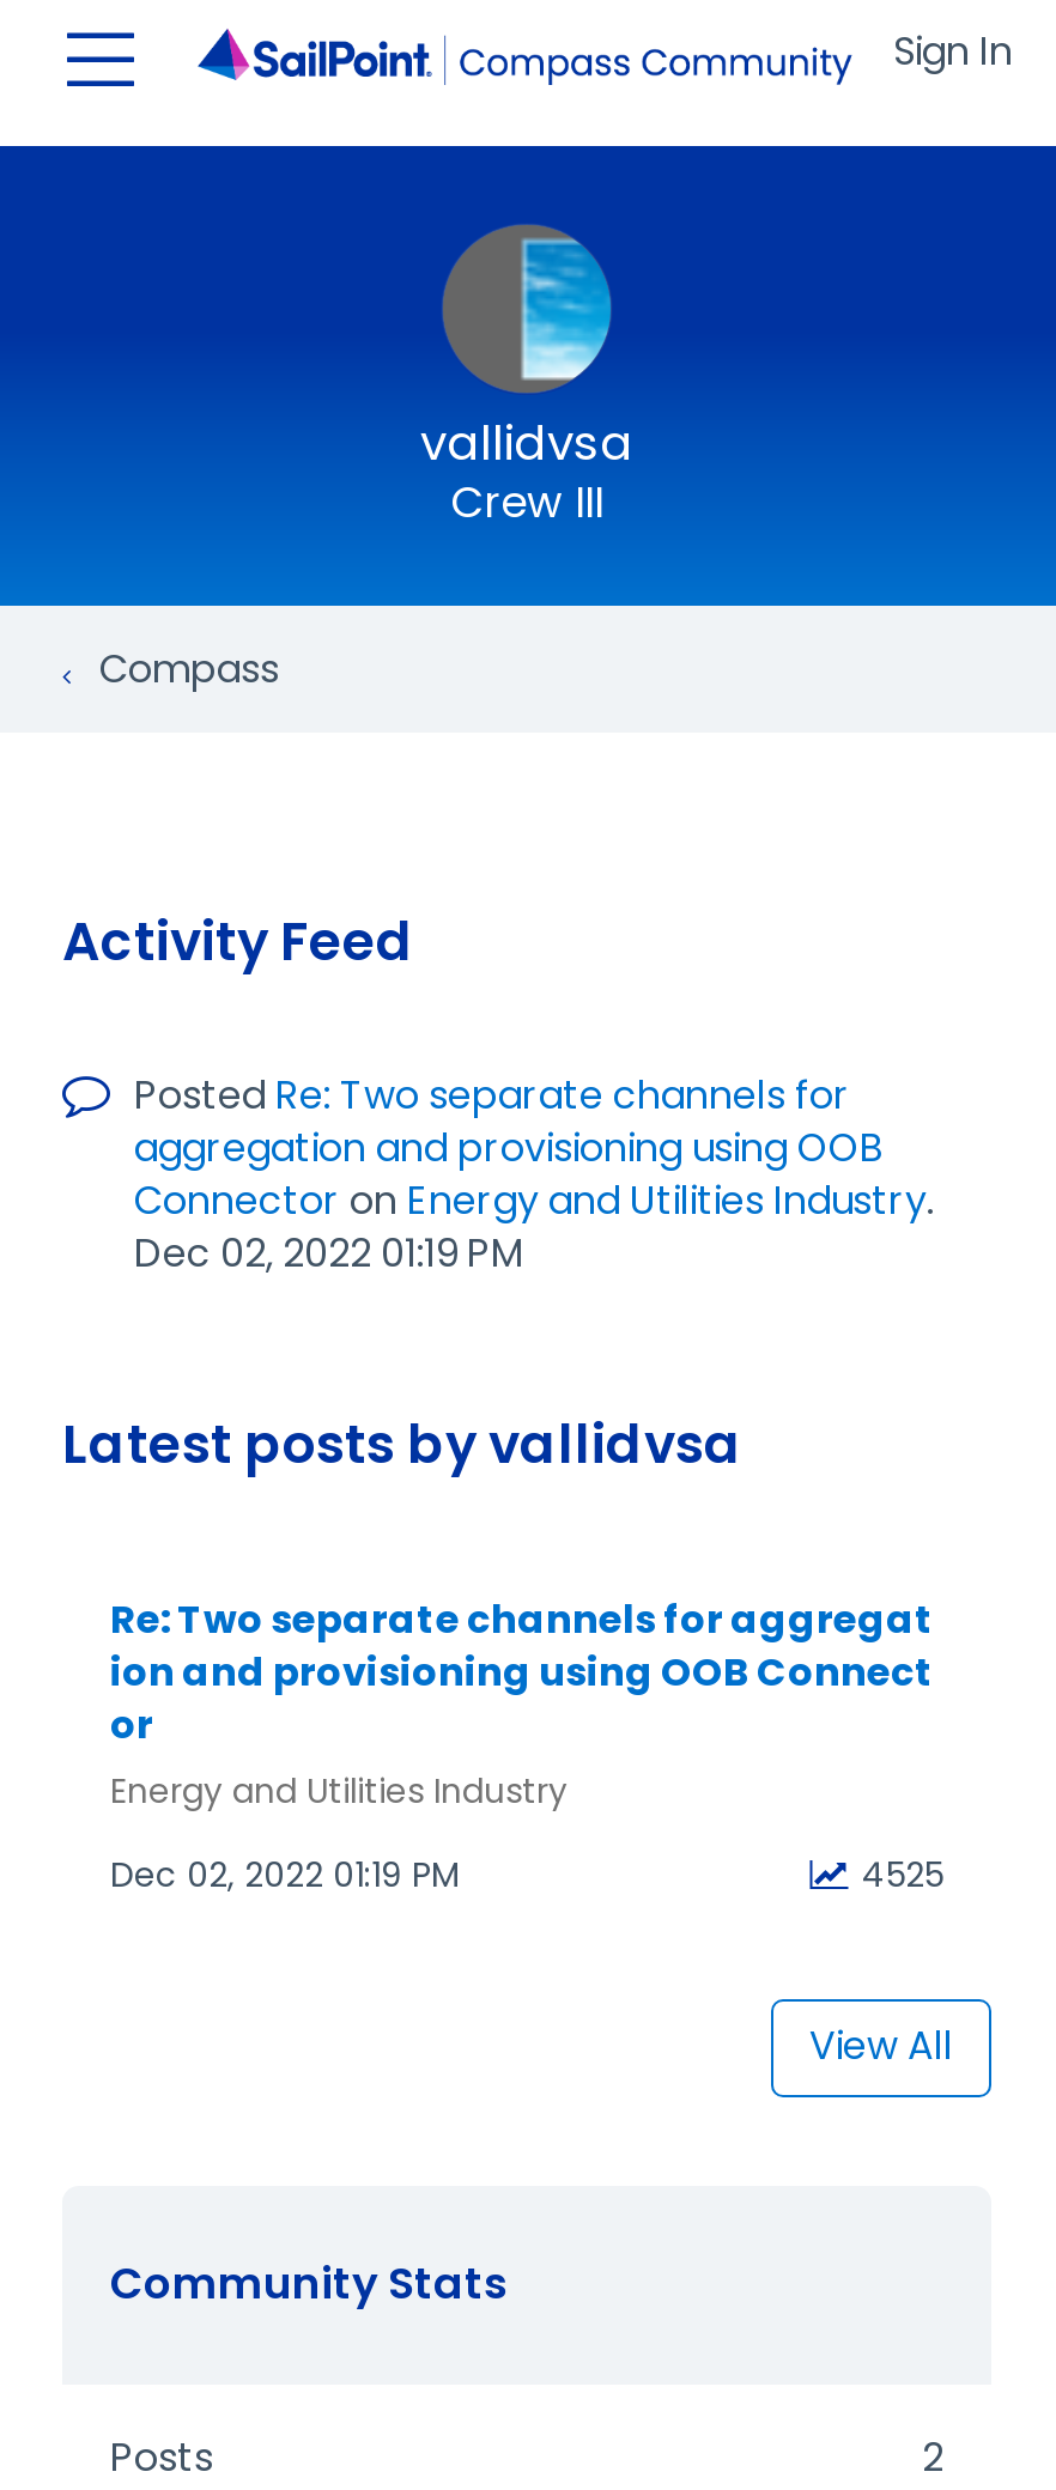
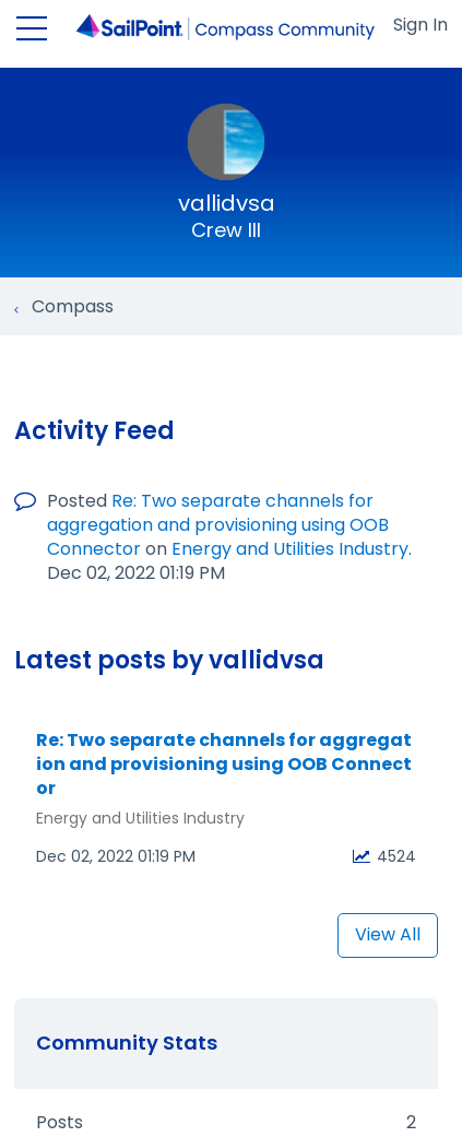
- 4525
+ 4524
